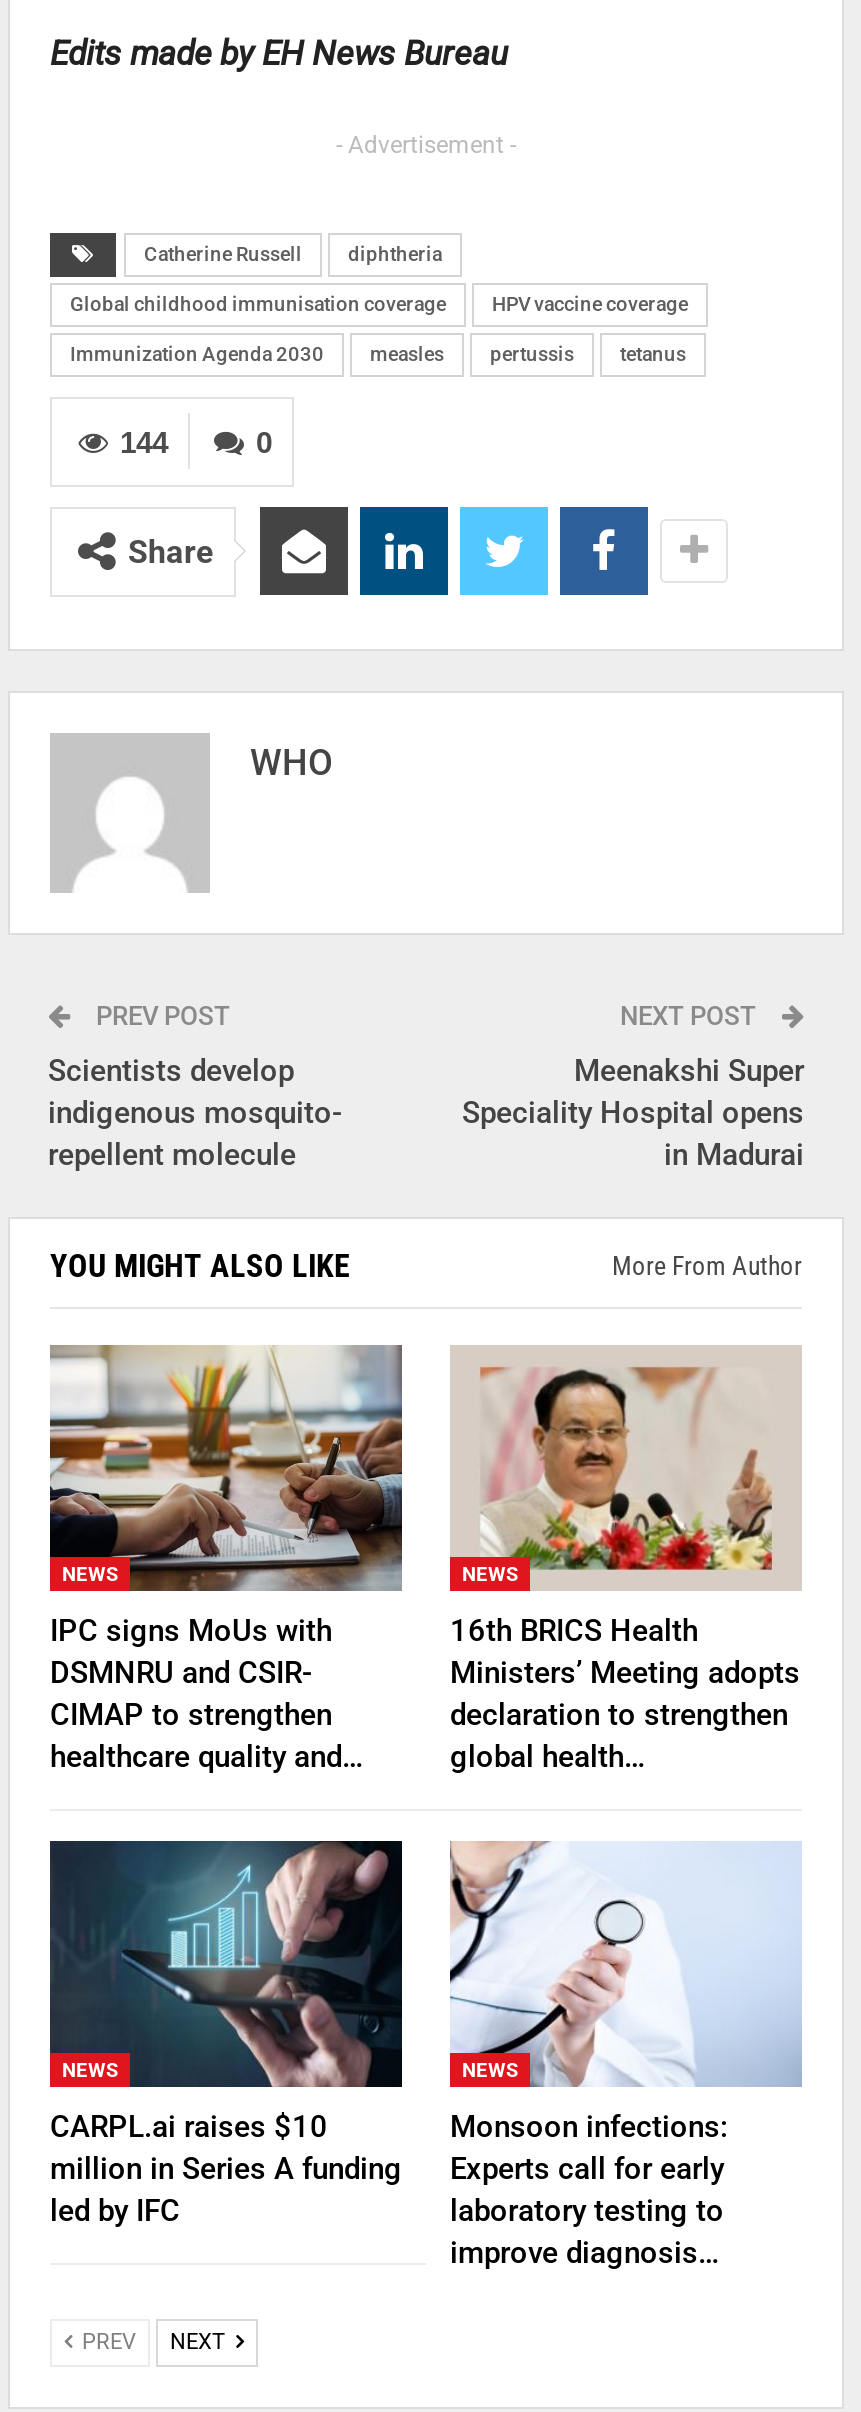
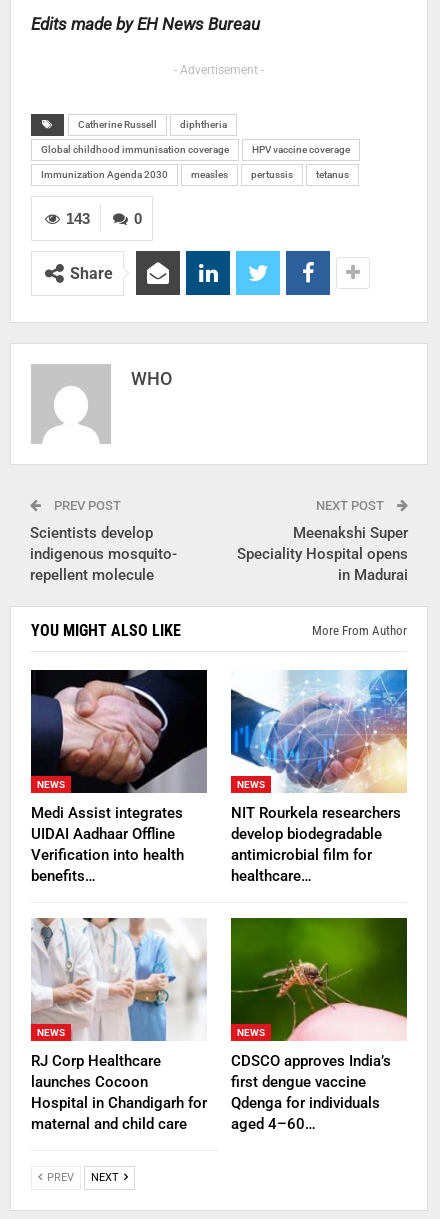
- 144
+ 143

- [image]
- IPC signs MoUs with
- DSMNRU and CSIR-
- CIMAP to strengthen
- healthcare quality and…
+ [image]
+ Medi Assist integrates
+ UIDAI Aadhaar Offline
+ Verification into health
+ benefits…

- [image]
- 16th BRICS Health
- Ministers’ Meeting adopts
- declaration to strengthen
- global health…
+ [image]
+ NIT Rourkela researchers
+ develop biodegradable
+ antimicrobial film for
+ healthcare…

- [image]
- CARPL.ai raises $10
- million in Series A funding
- led by IFC
+ [image]
+ RJ Corp Healthcare
+ launches Cocoon
+ Hospital in Chandigarh for
+ maternal and child care

- [image]
- Monsoon infections:
- Experts call for early
- laboratory testing to
- improve diagnosis…
+ [image]
+ CDSCO approves India’s
+ first dengue vaccine
+ Qdenga for individuals
+ aged 4–60…
